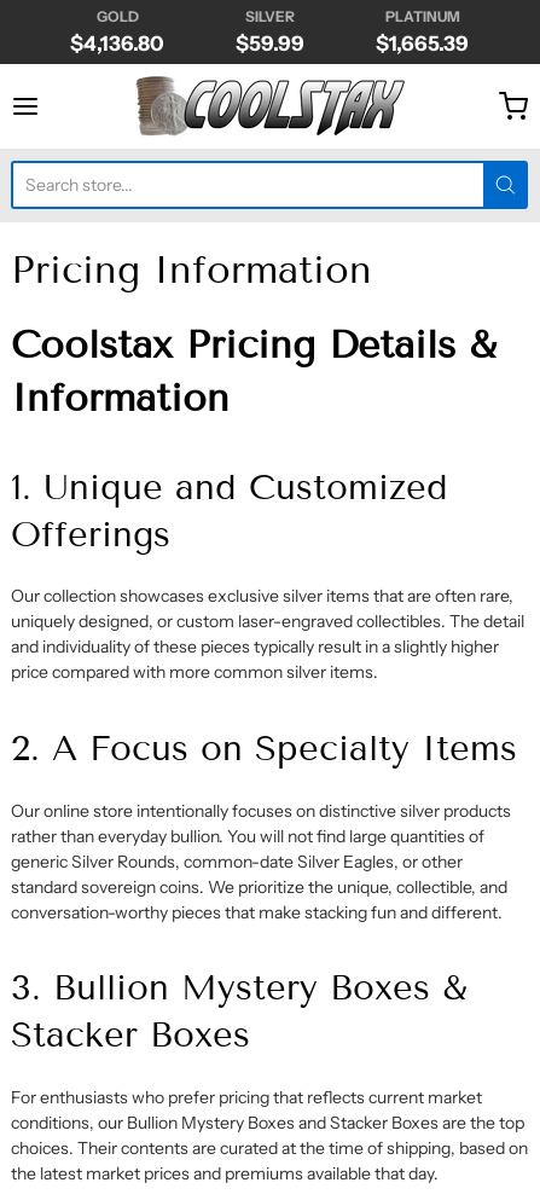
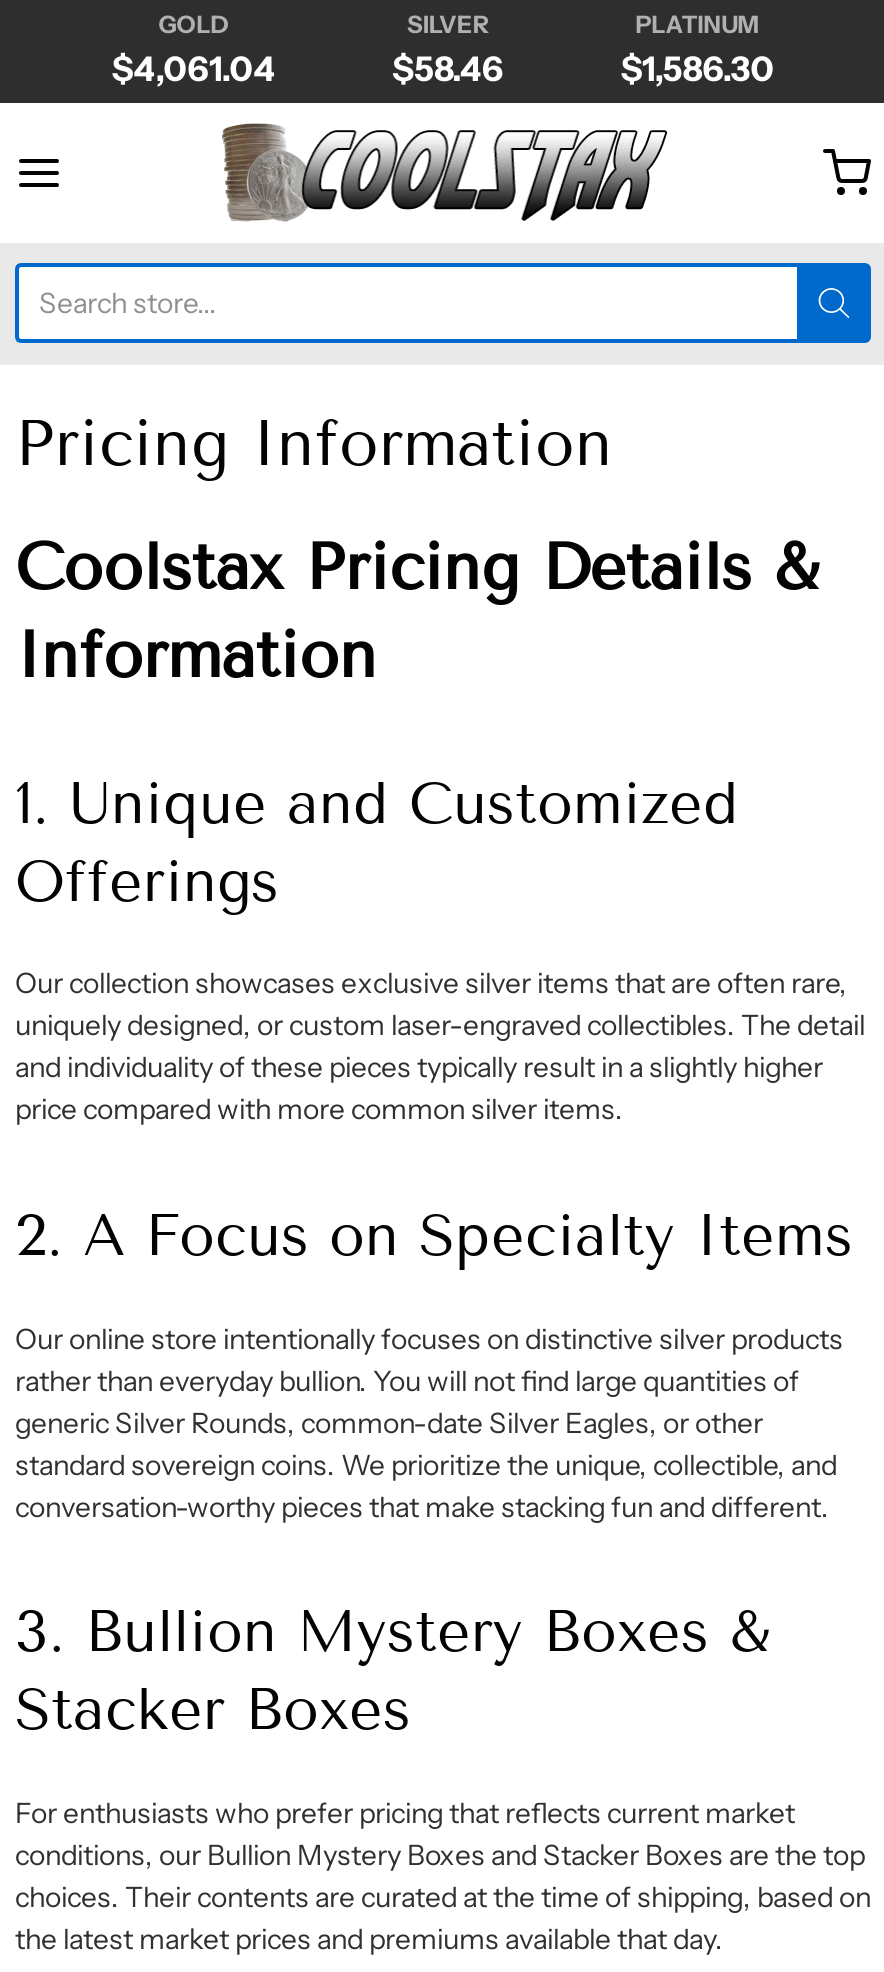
- $4,136.80
+ $4,061.04

- $59.99
+ $58.46

- $1,665.39
+ $1,586.30
